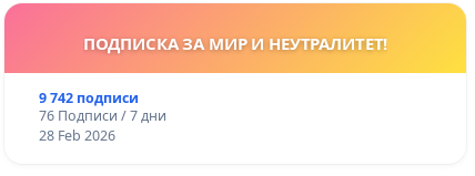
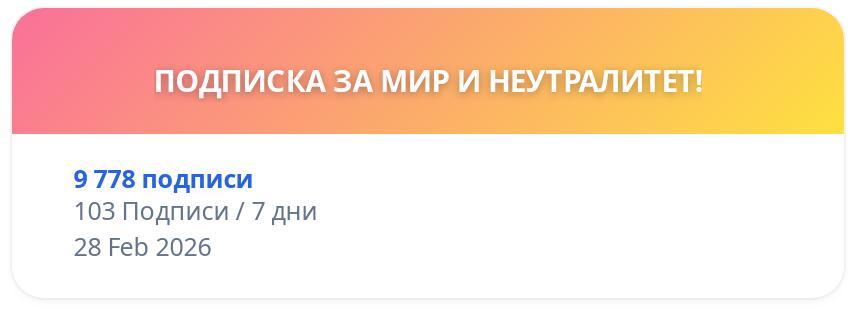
- 9 742 подписи
+ 9 778 подписи

- 76 Подписи / 7 дни
+ 103 Подписи / 7 дни
